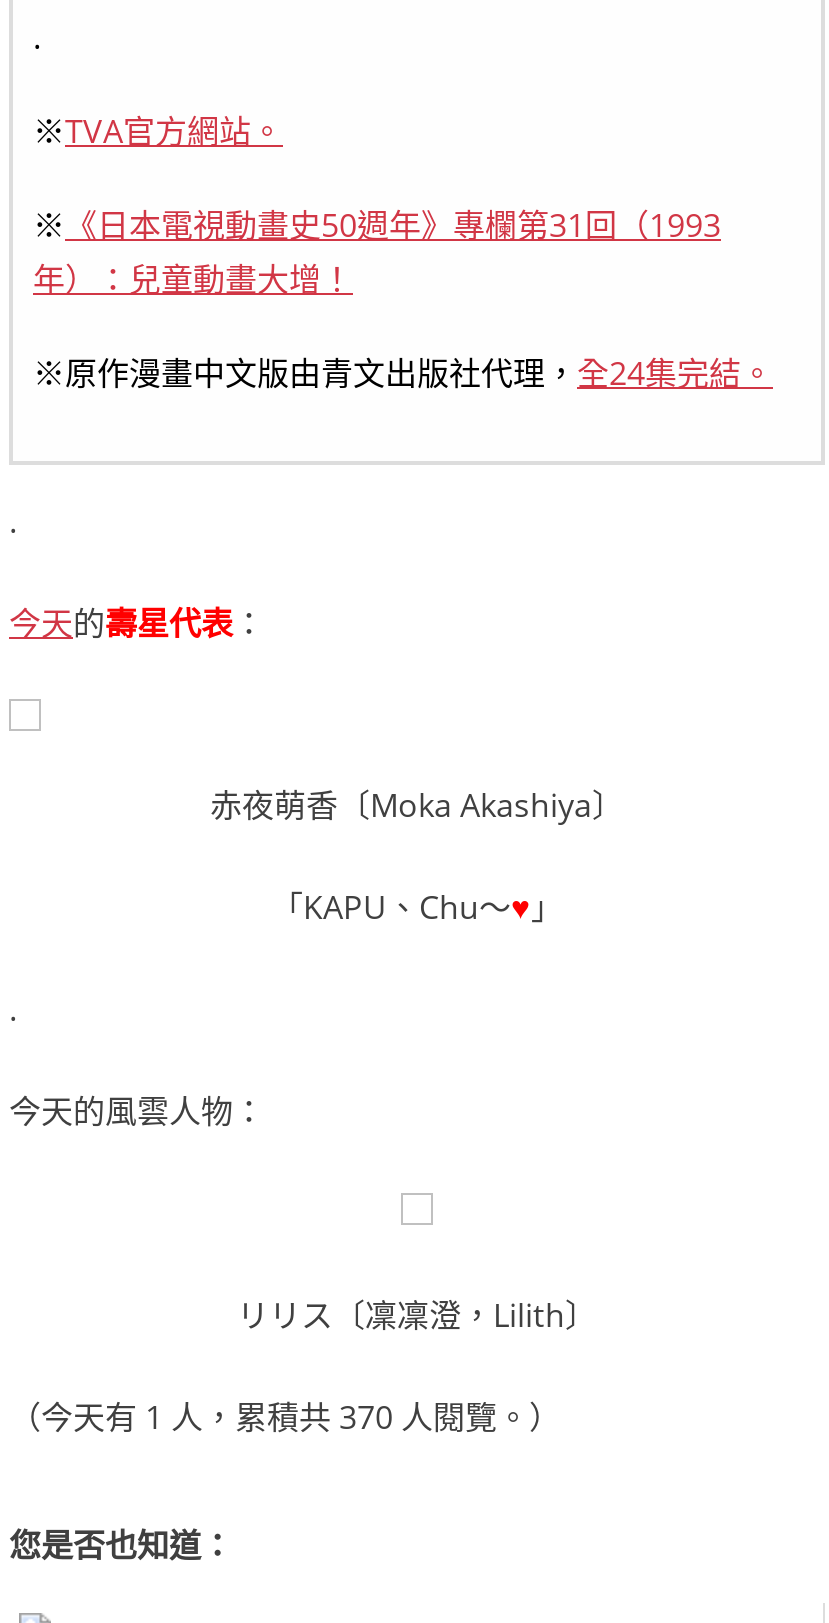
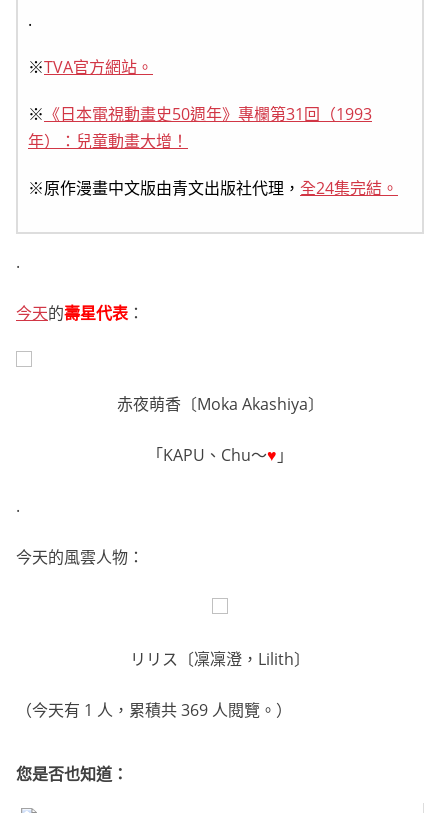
- （今天有 1 人，累積共 370 人閱覽。）
+ （今天有 1 人，累積共 369 人閱覽。）
